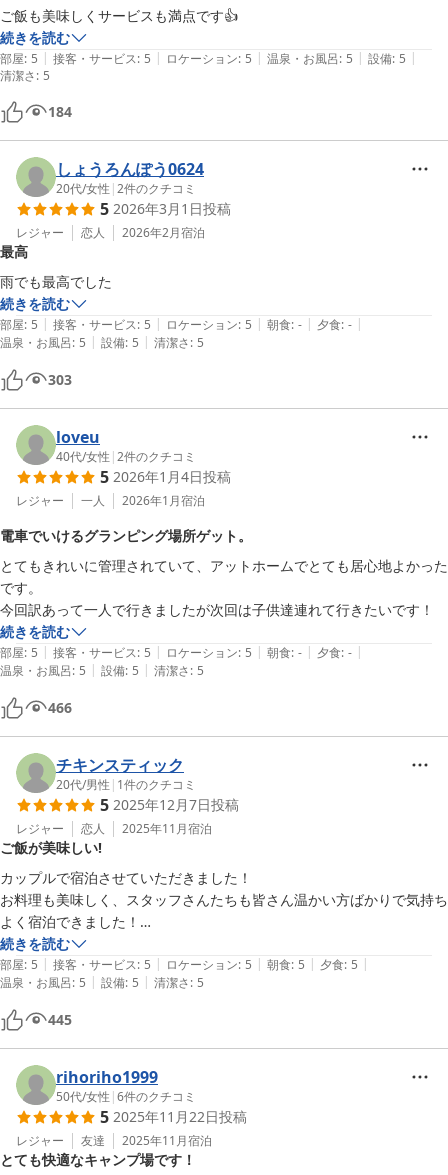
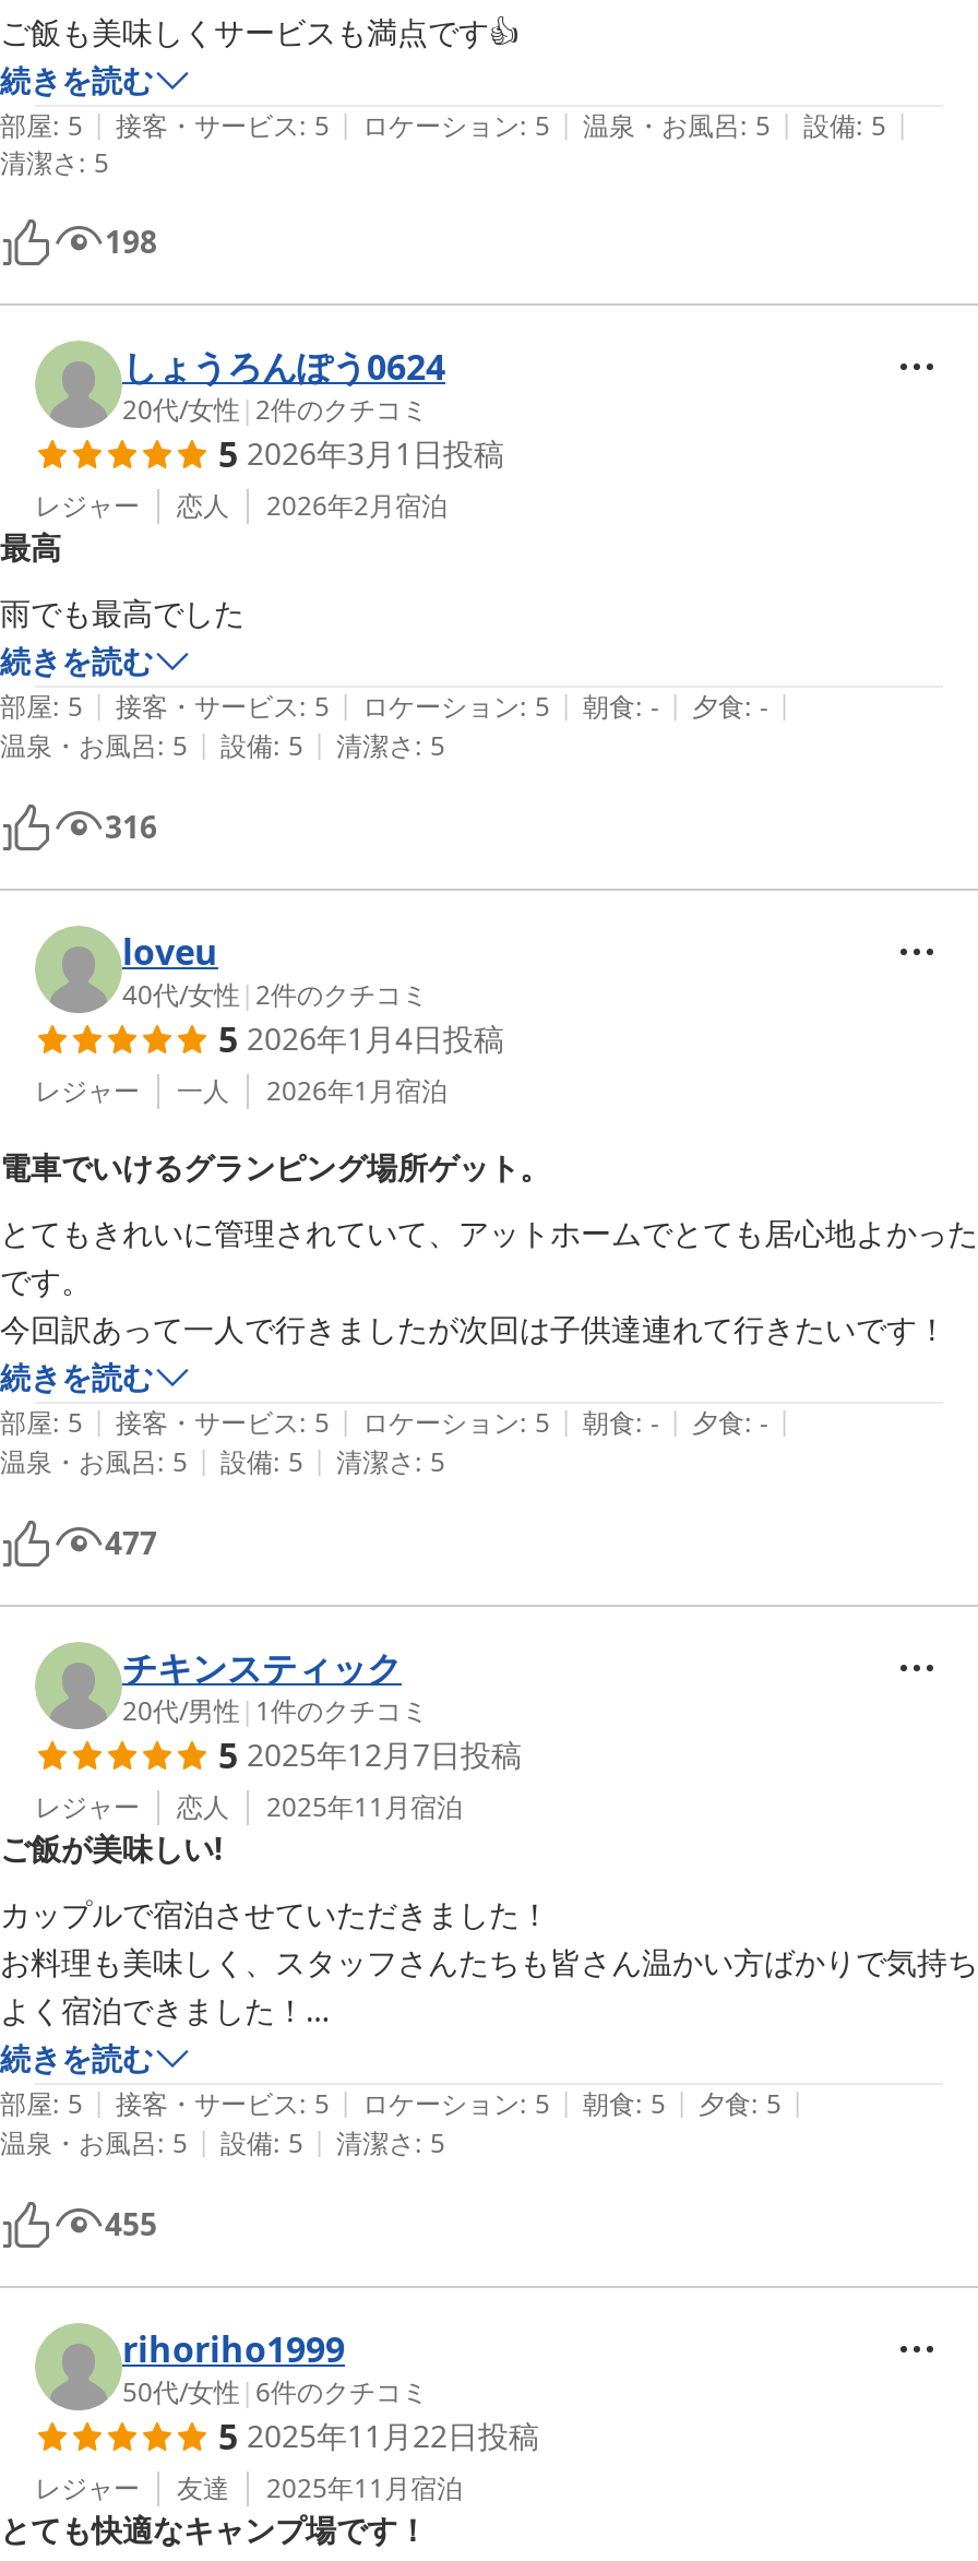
- 184
+ 198

- 303
+ 316

- 466
+ 477

- 445
+ 455
